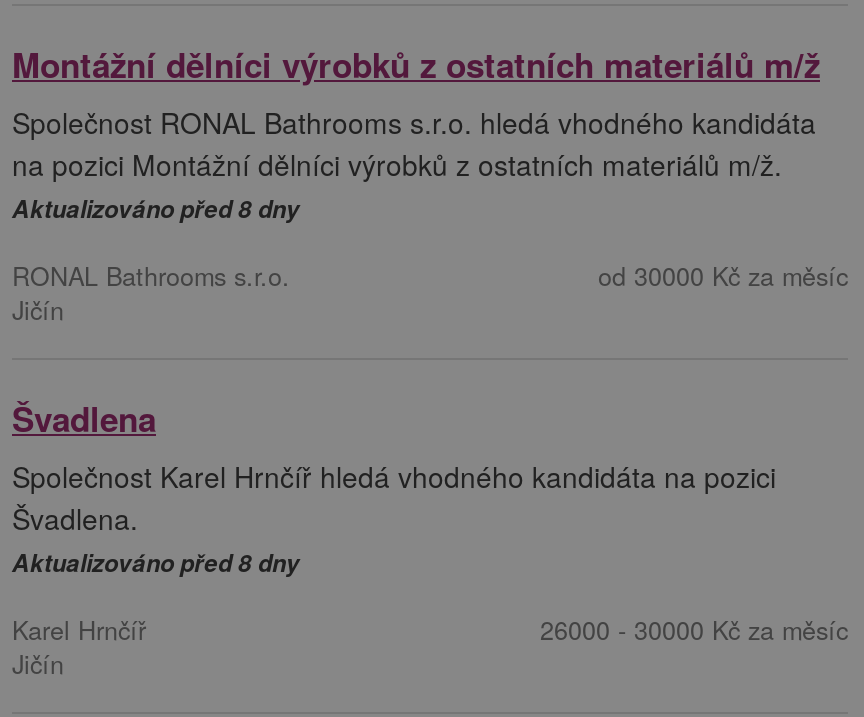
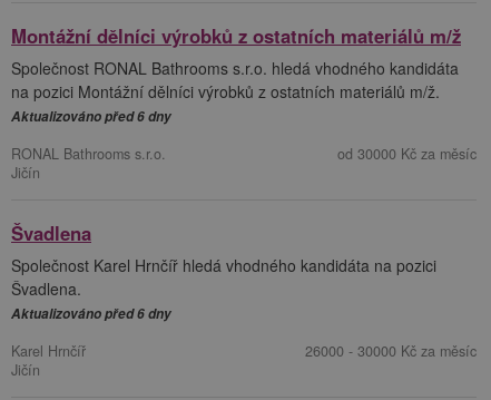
- Aktualizováno před 8 dny
+ Aktualizováno před 6 dny

- Aktualizováno před 8 dny
+ Aktualizováno před 6 dny
